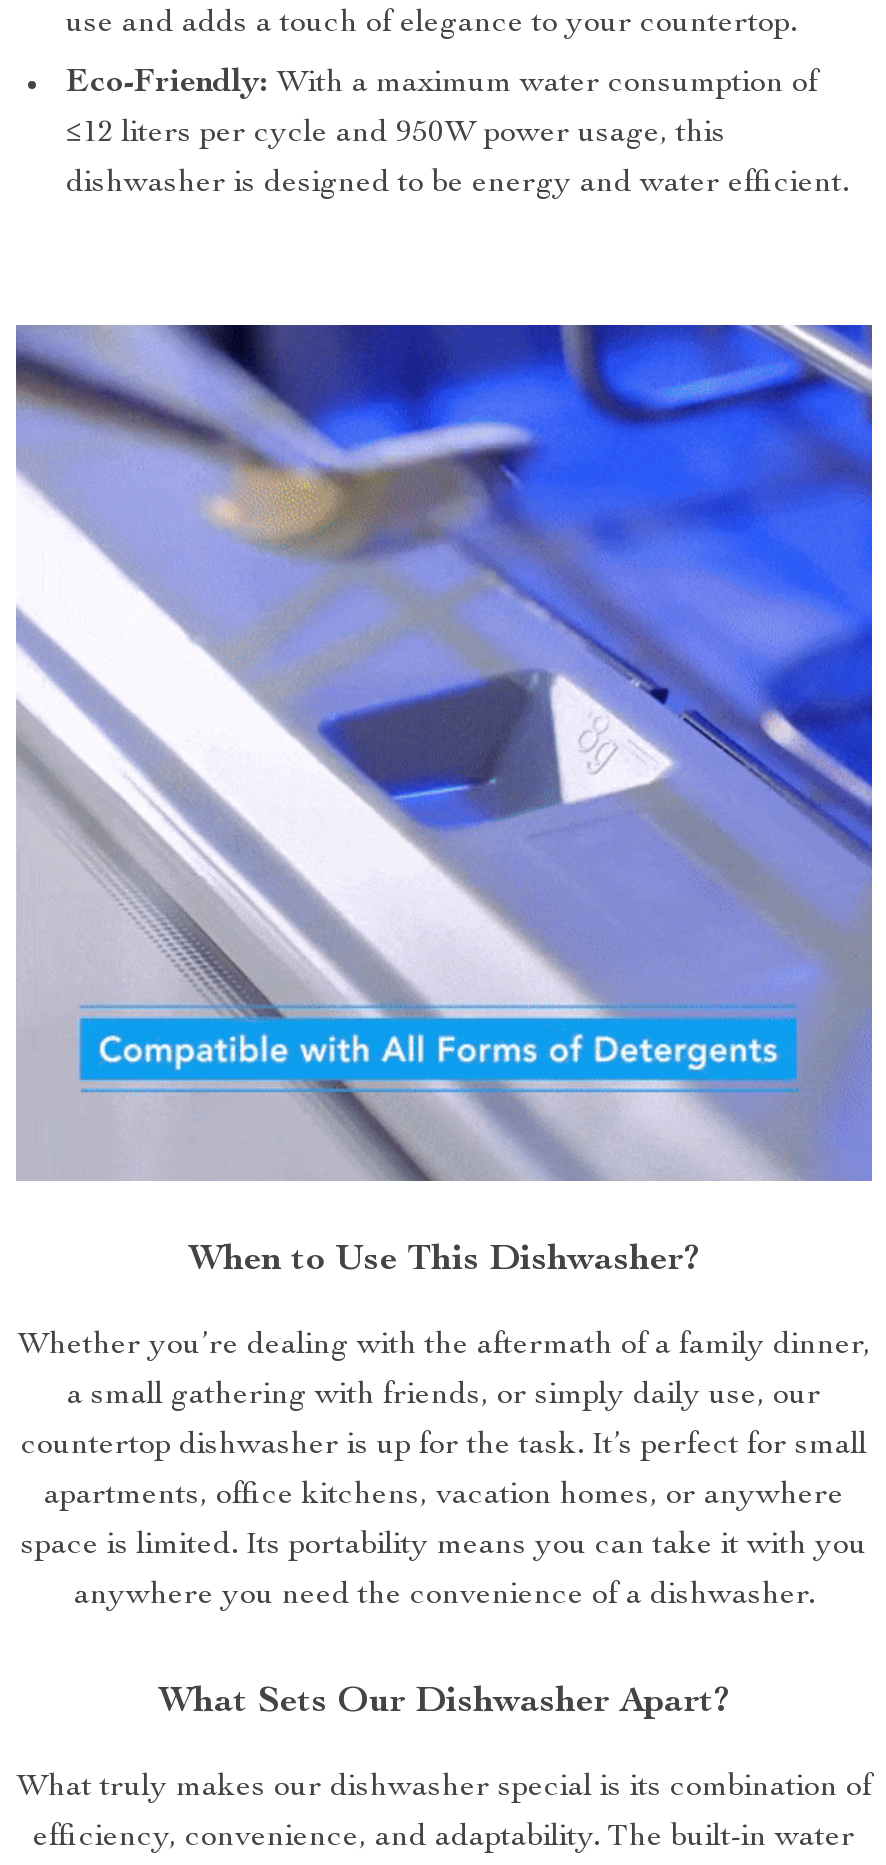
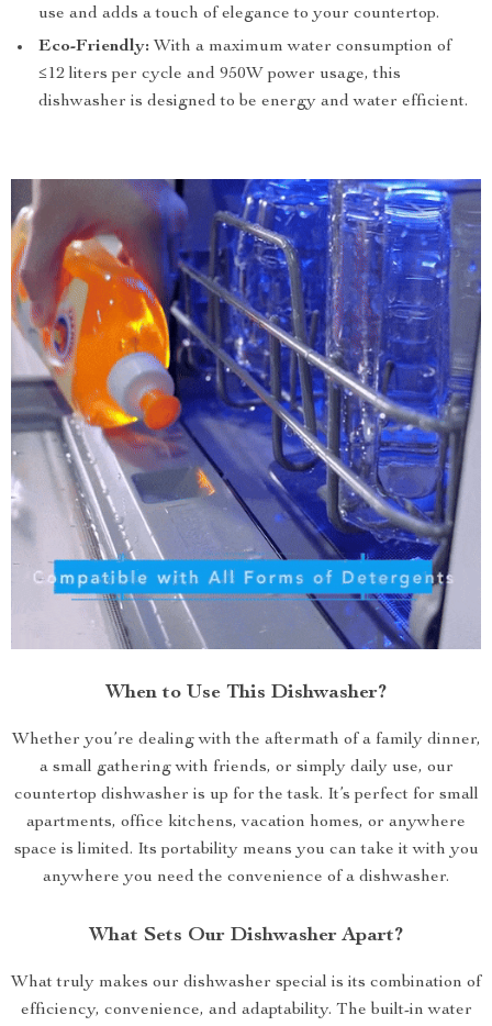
- [image]
+ [image]
